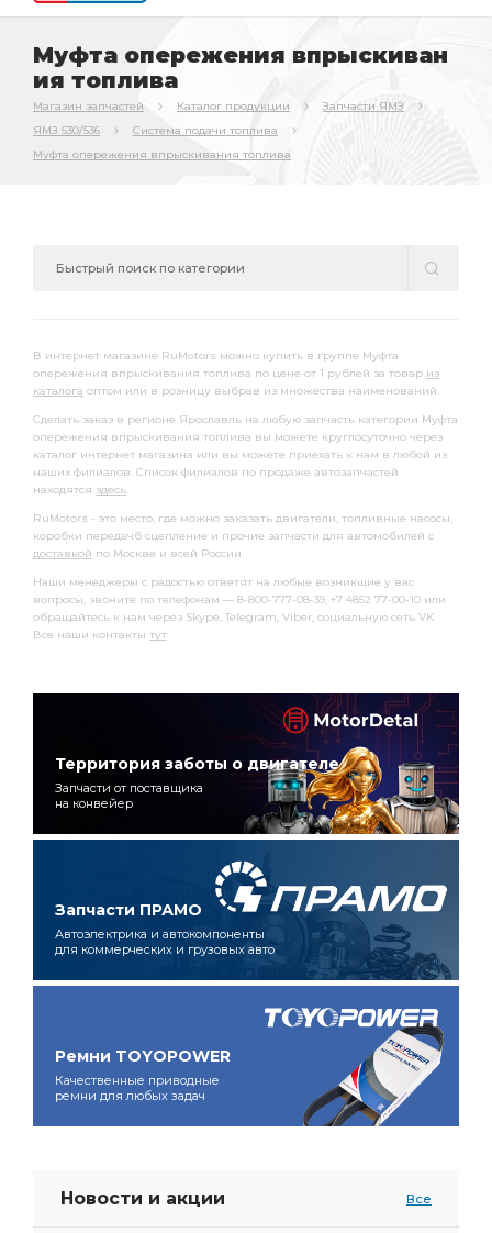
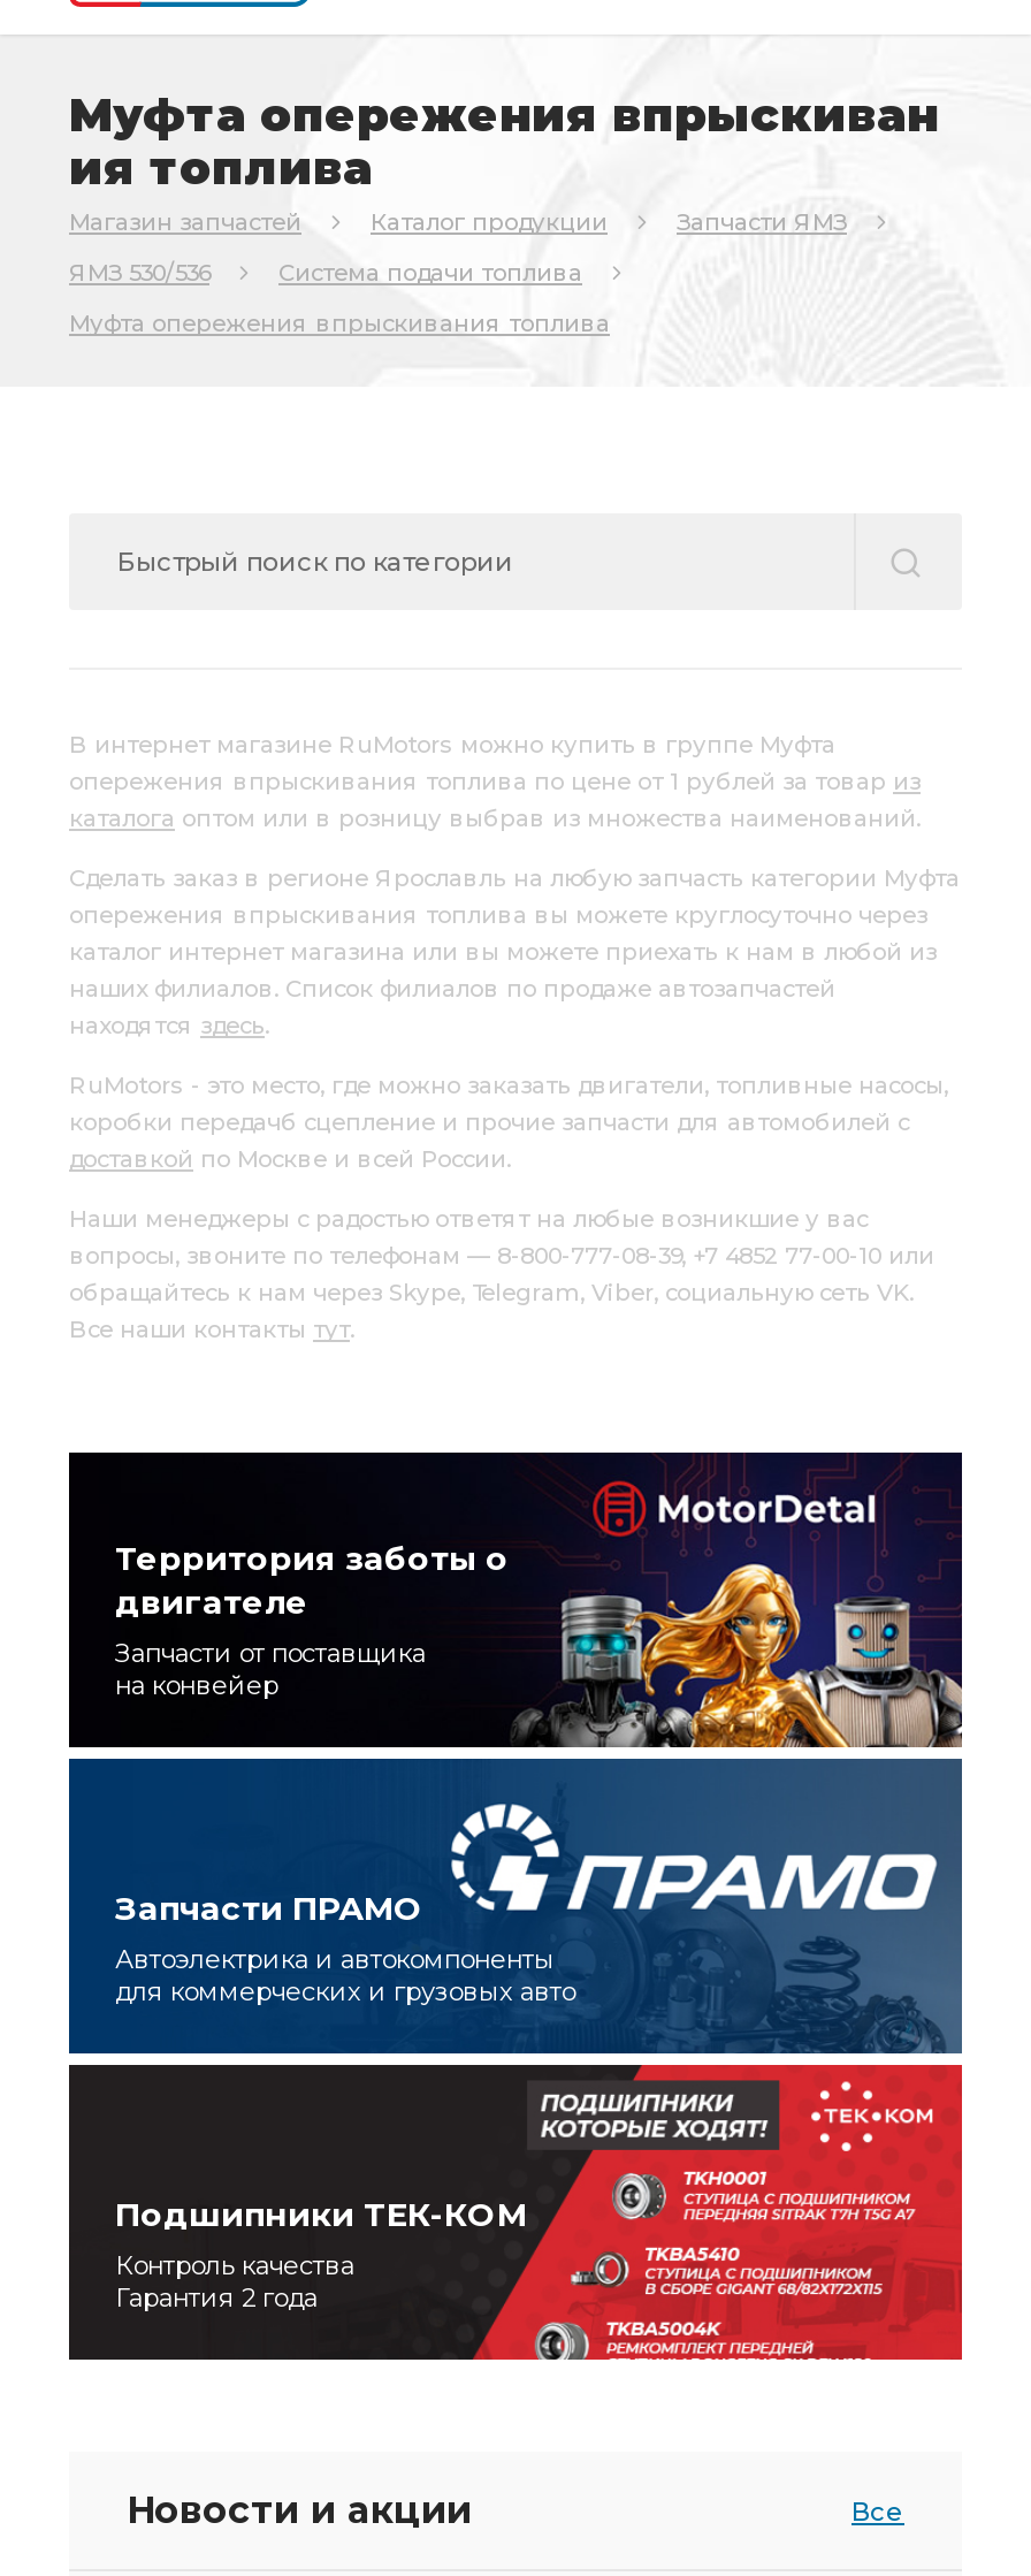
- [image]
- Ремни TOYOPOWER
- Качественные приводные
- ремни для любых задач
+ [image]
+ Подшипники ТЕК-КОМ
+ Контроль качества
+ Гарантия 2 года
